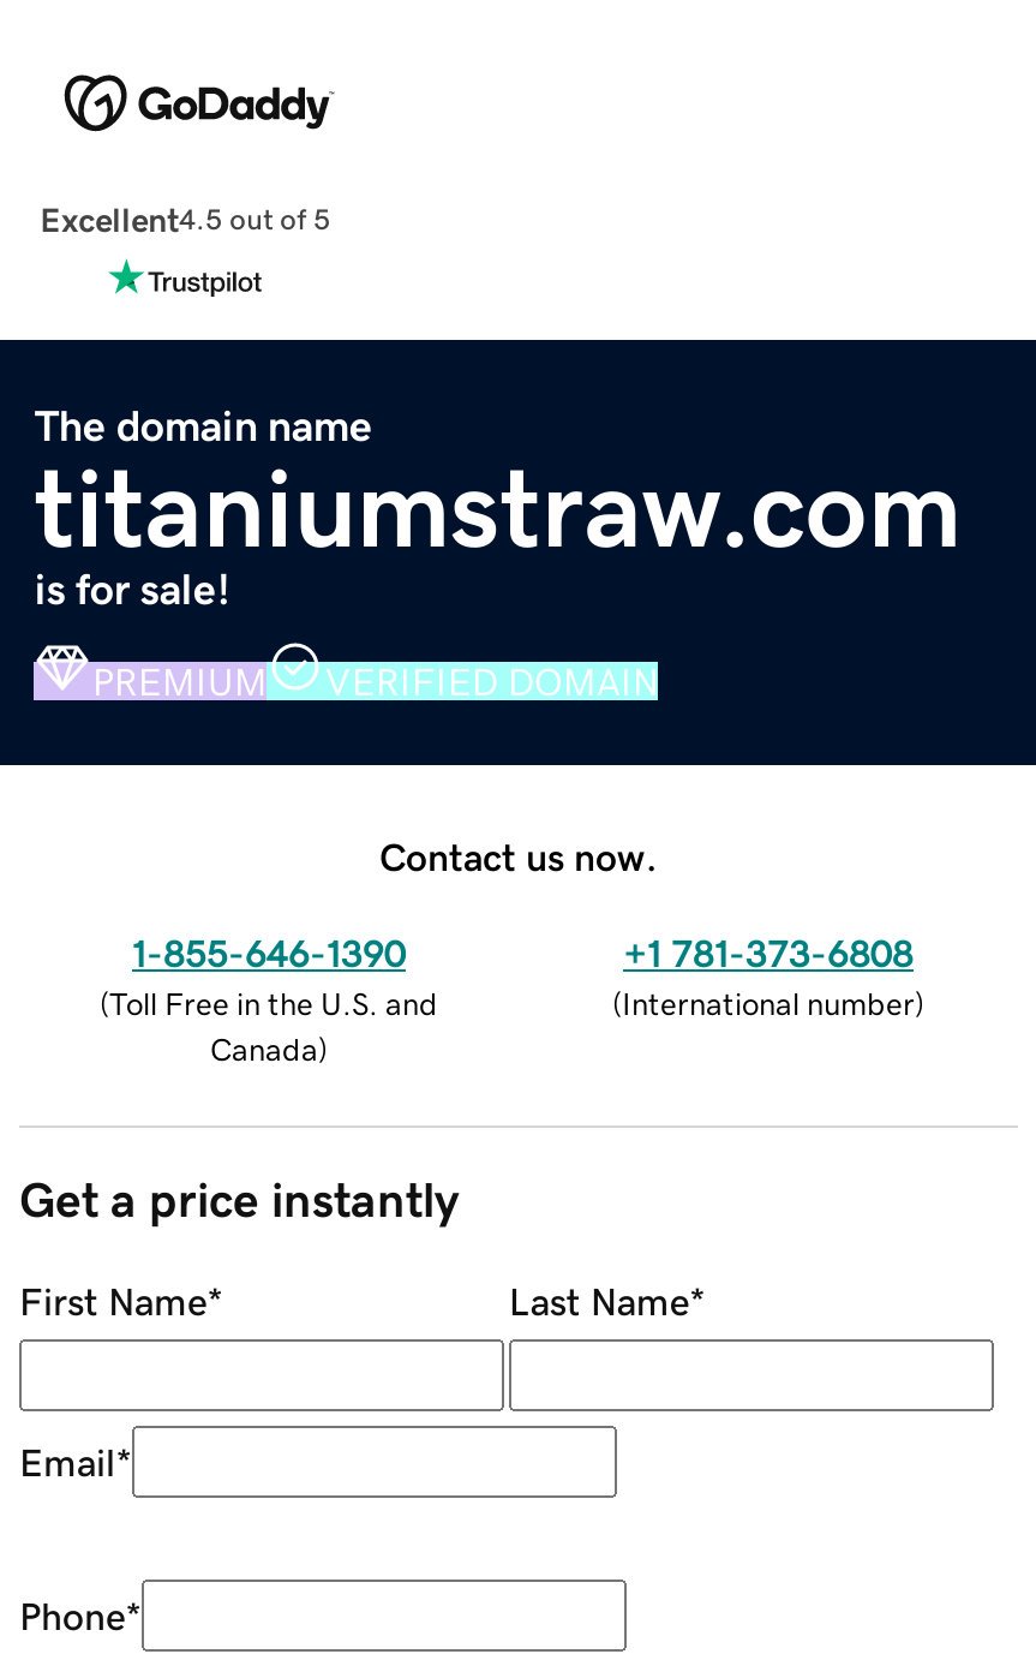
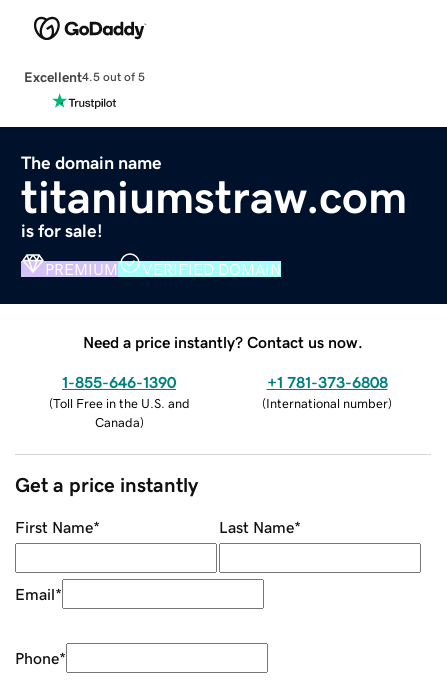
- Contact us now.
+ Need a price instantly? Contact us now.
